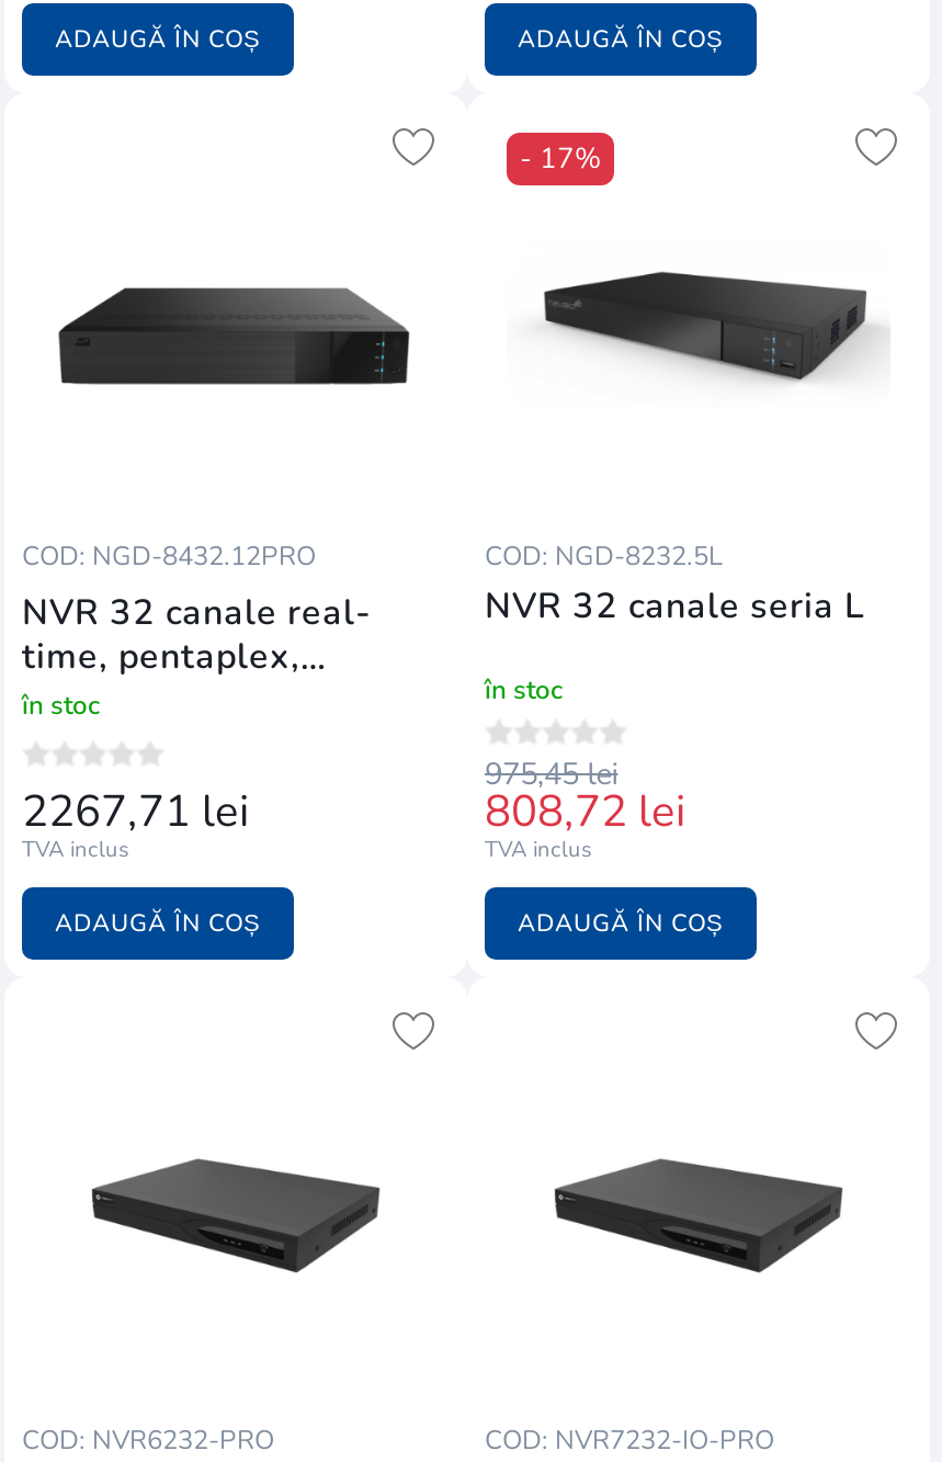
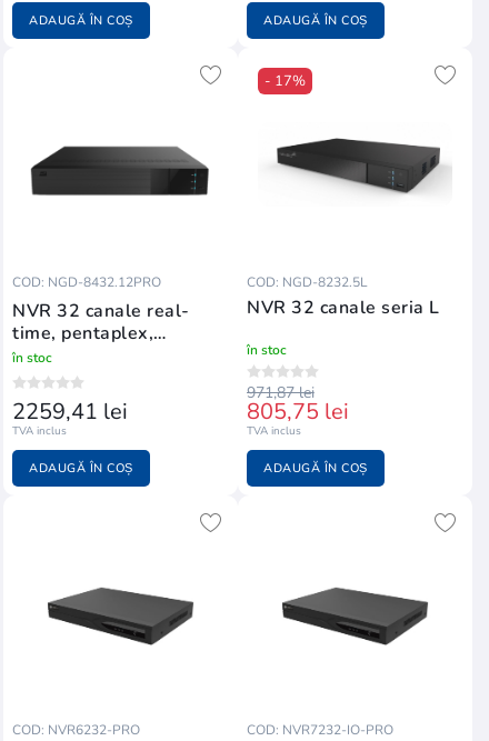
- 975,45 lei
+ 971,87 lei

- 2267,71 lei
+ 2259,41 lei

- 808,72 lei
+ 805,75 lei
